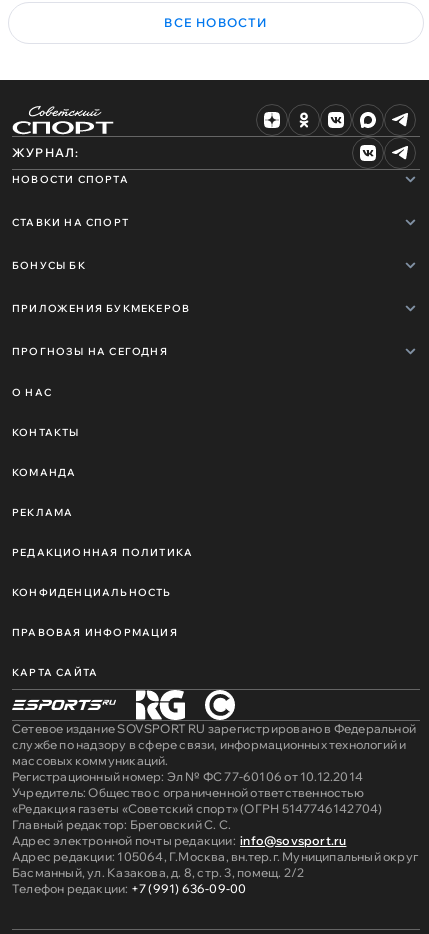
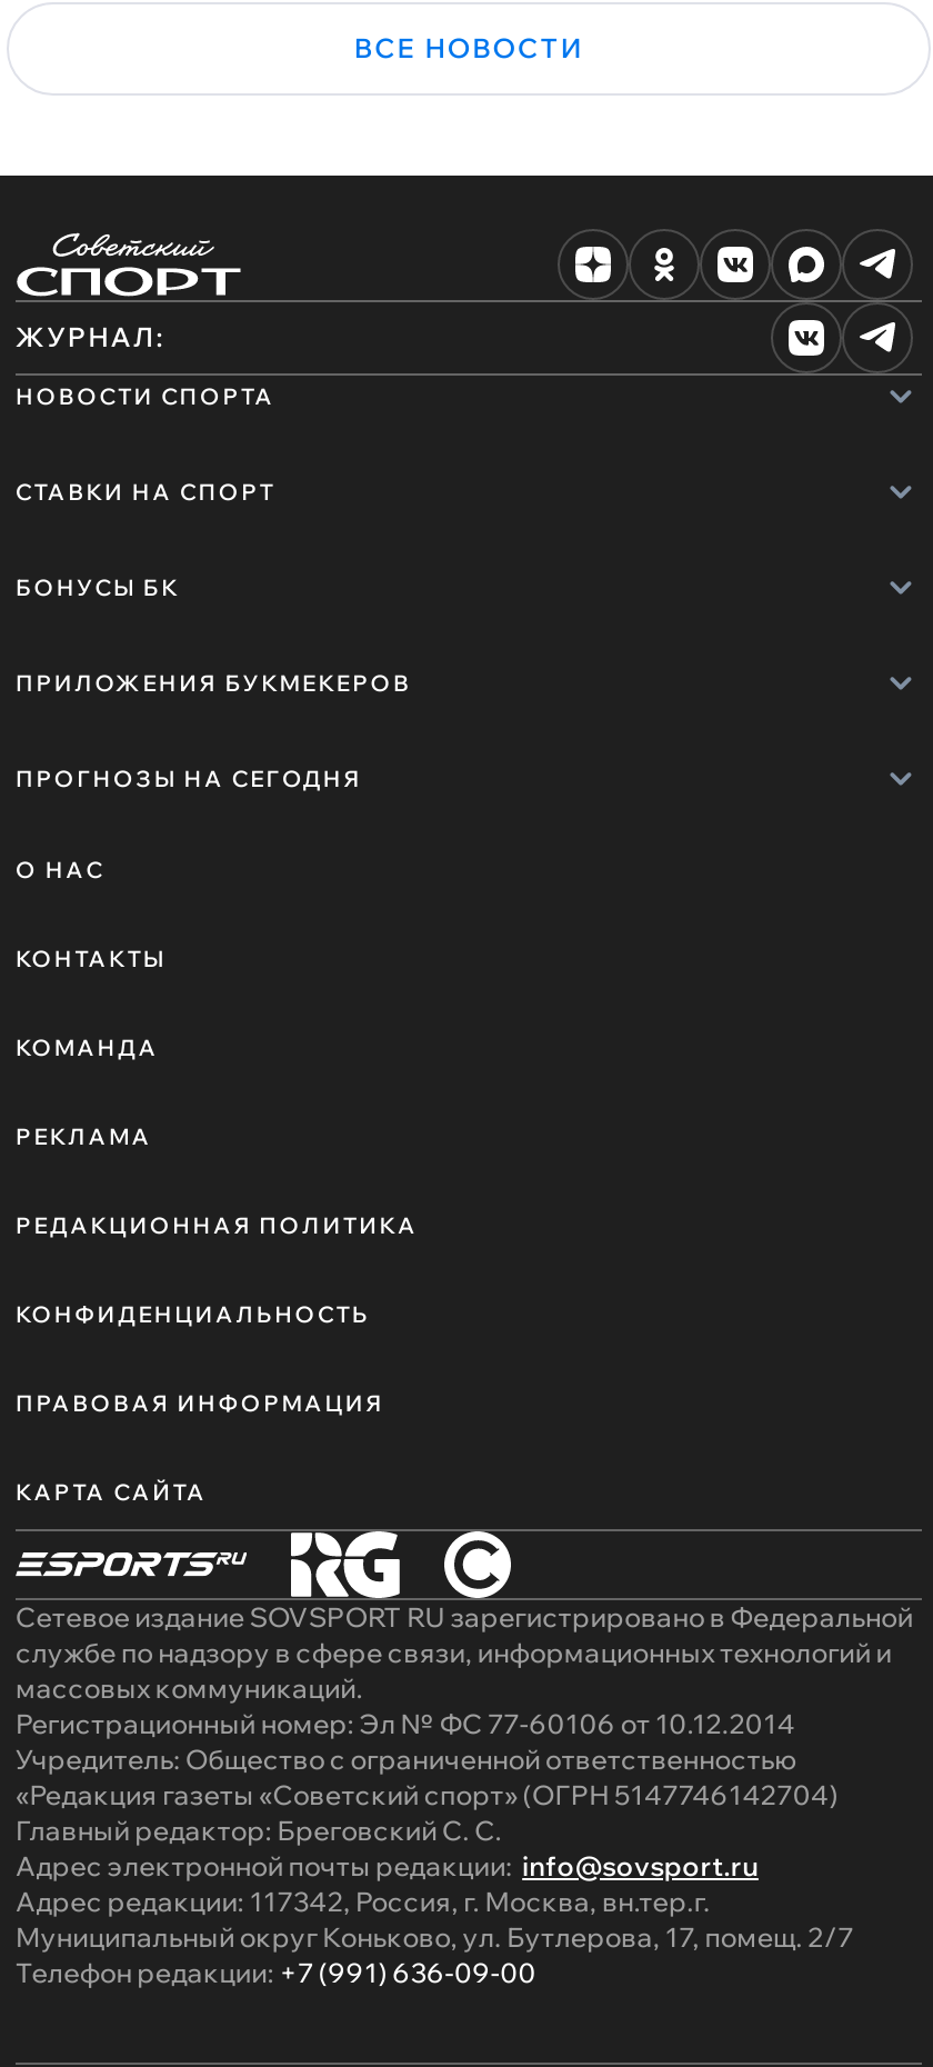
- Адрес редакции: 105064, Г.Москва, вн.тер.г. Муниципальный округ
- Басманный, ул. Казакова, д. 8, стр. 3, помещ. 2/2
+ Адрес редакции: 117342, Россия, г. Москва, вн.тер.г.
+ Муниципальный округ Коньково, ул. Бутлерова, 17, помещ. 2/7
